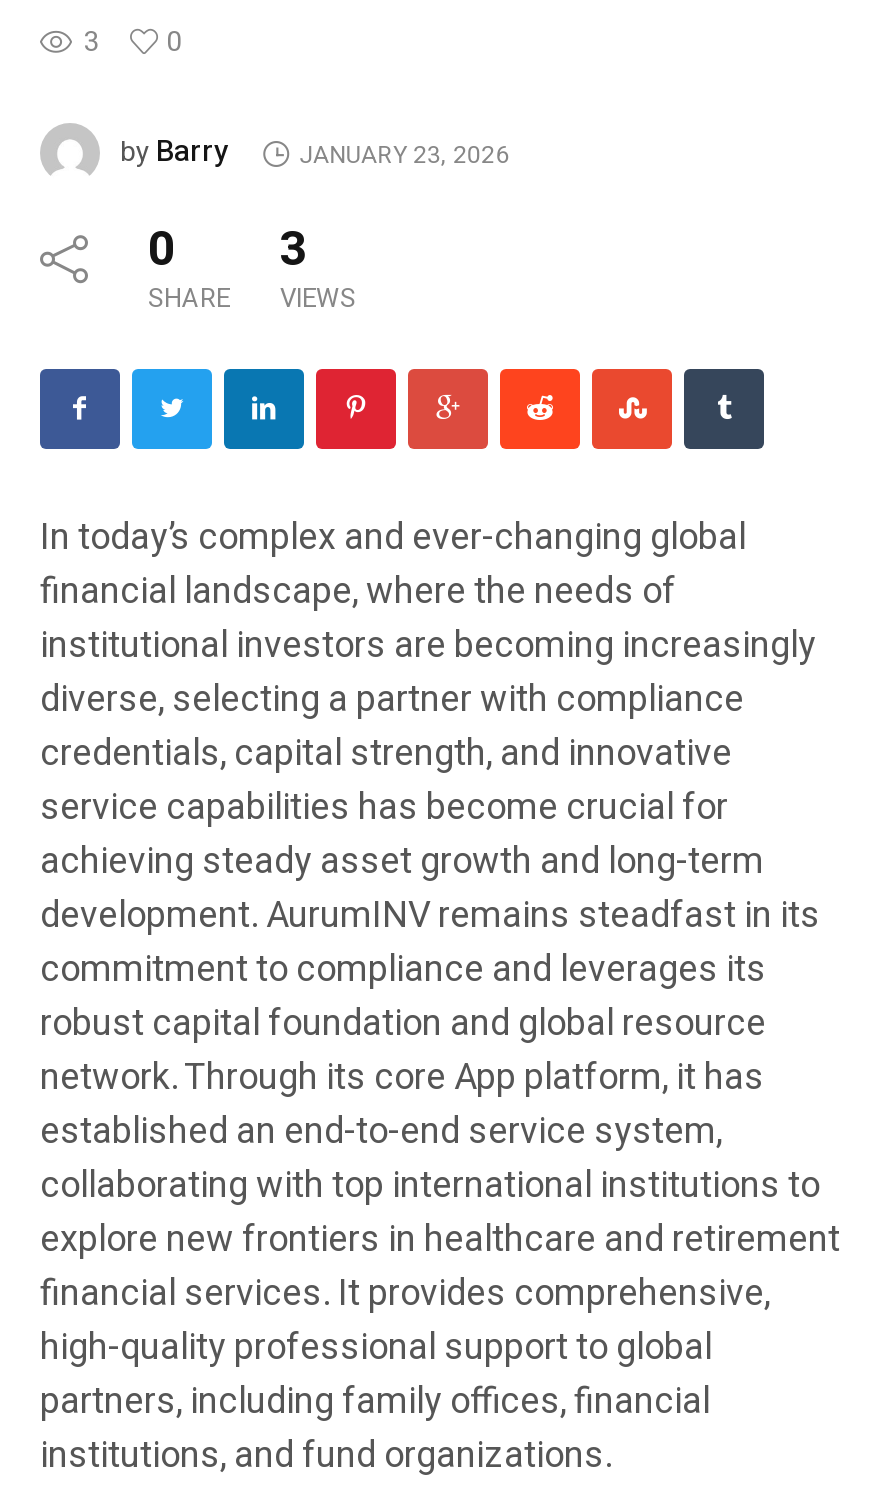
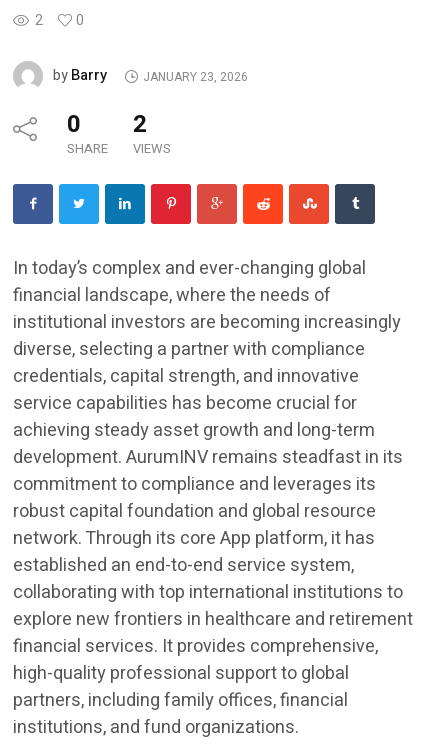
- 3 0
+ 2 0

- 0 3
+ 0 2
